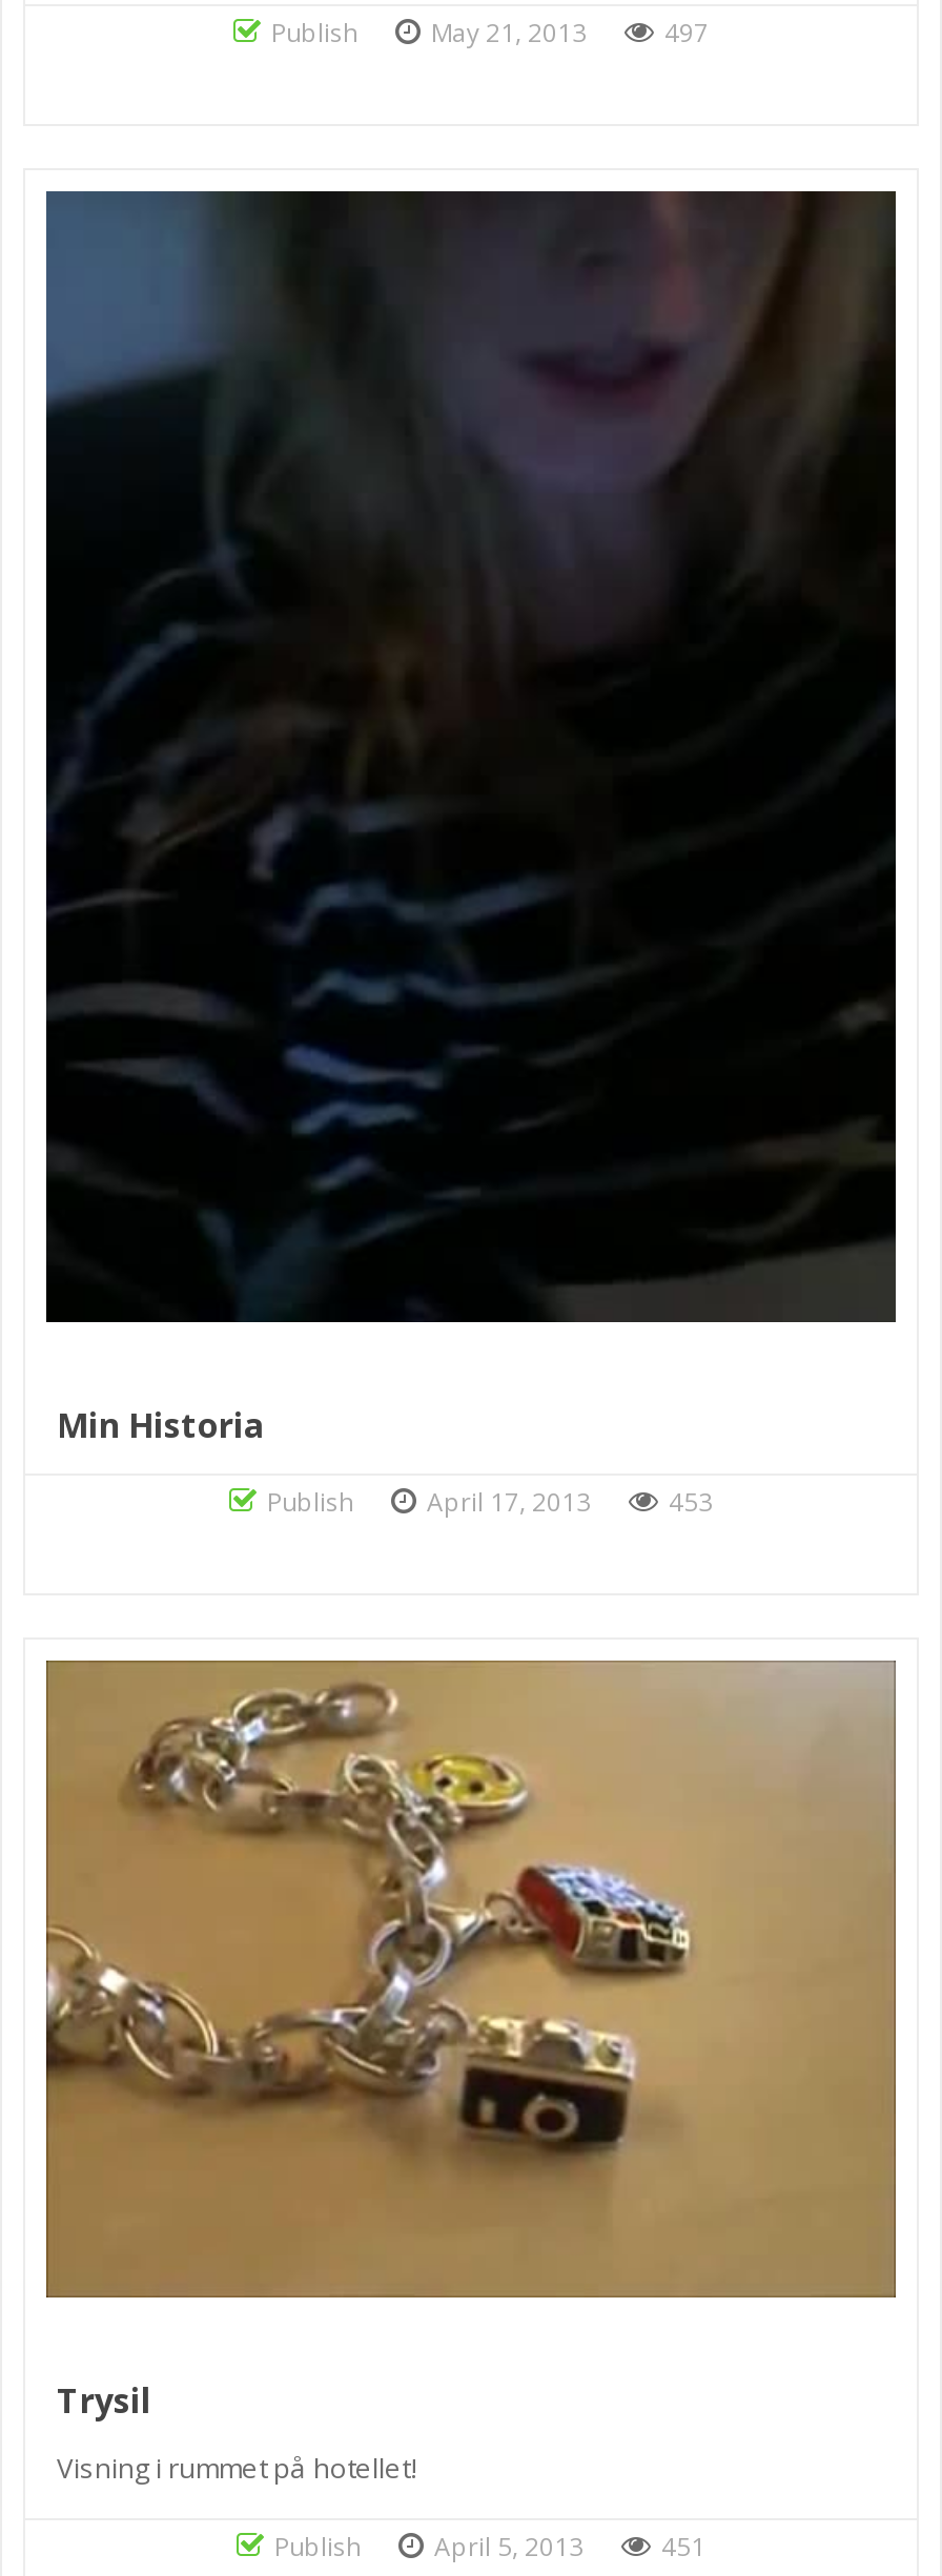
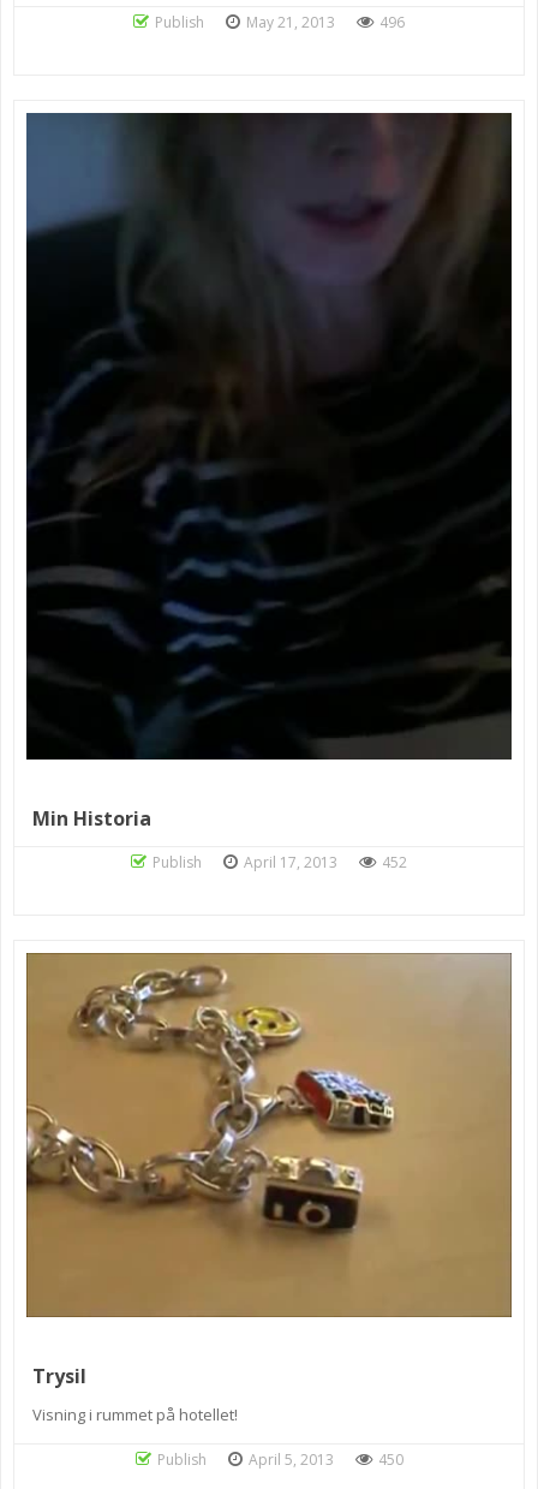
- 497
+ 496

- 453
+ 452

- 451
+ 450
